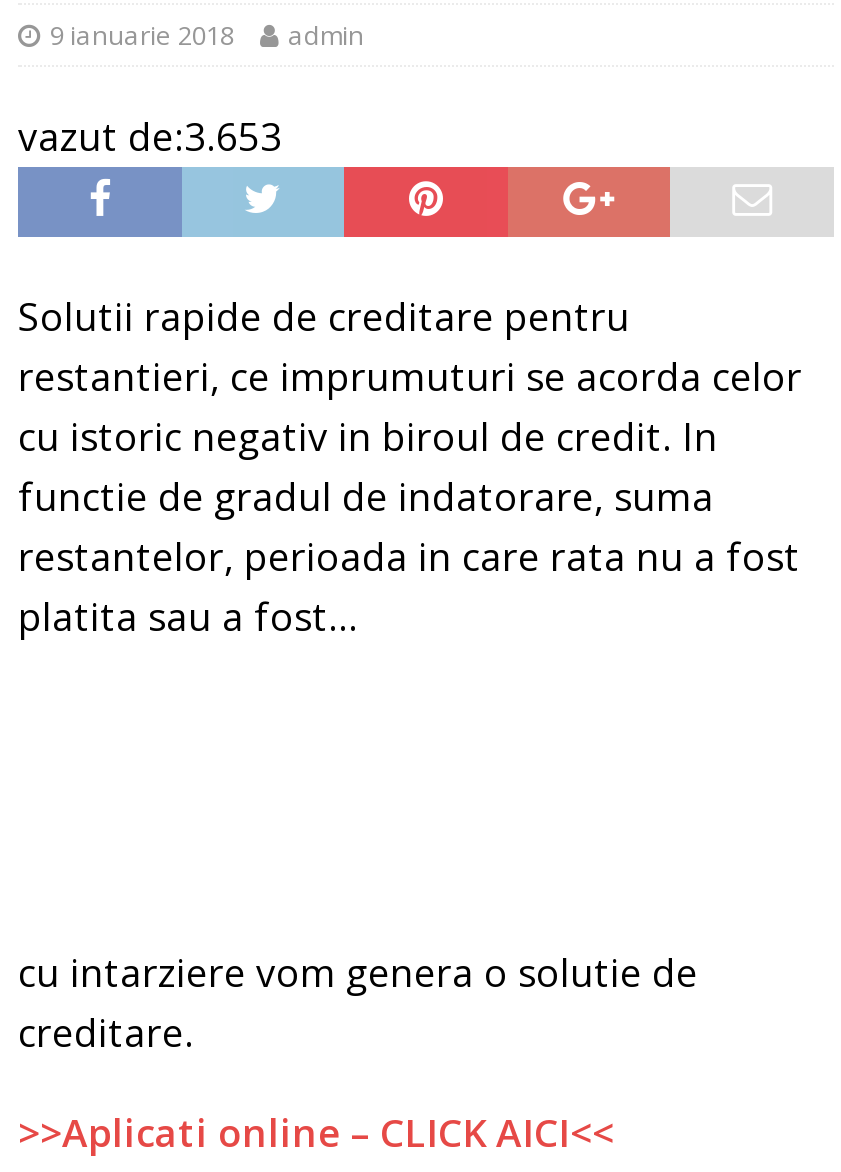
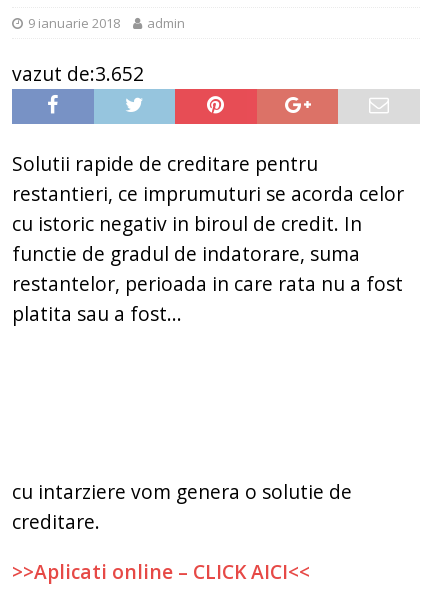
- vazut de:3.653
+ vazut de:3.652
